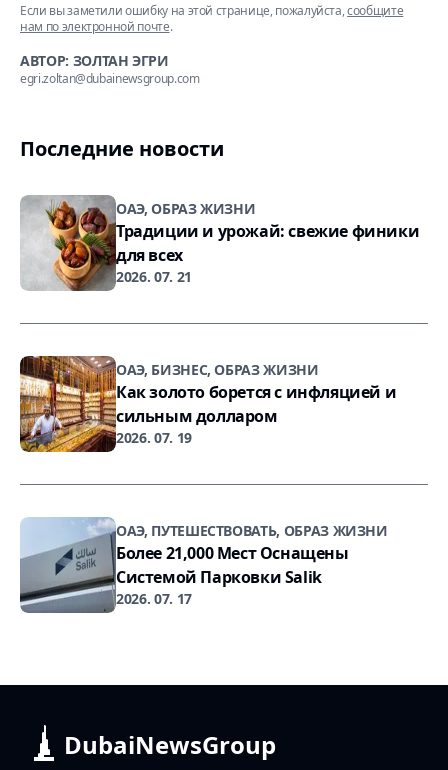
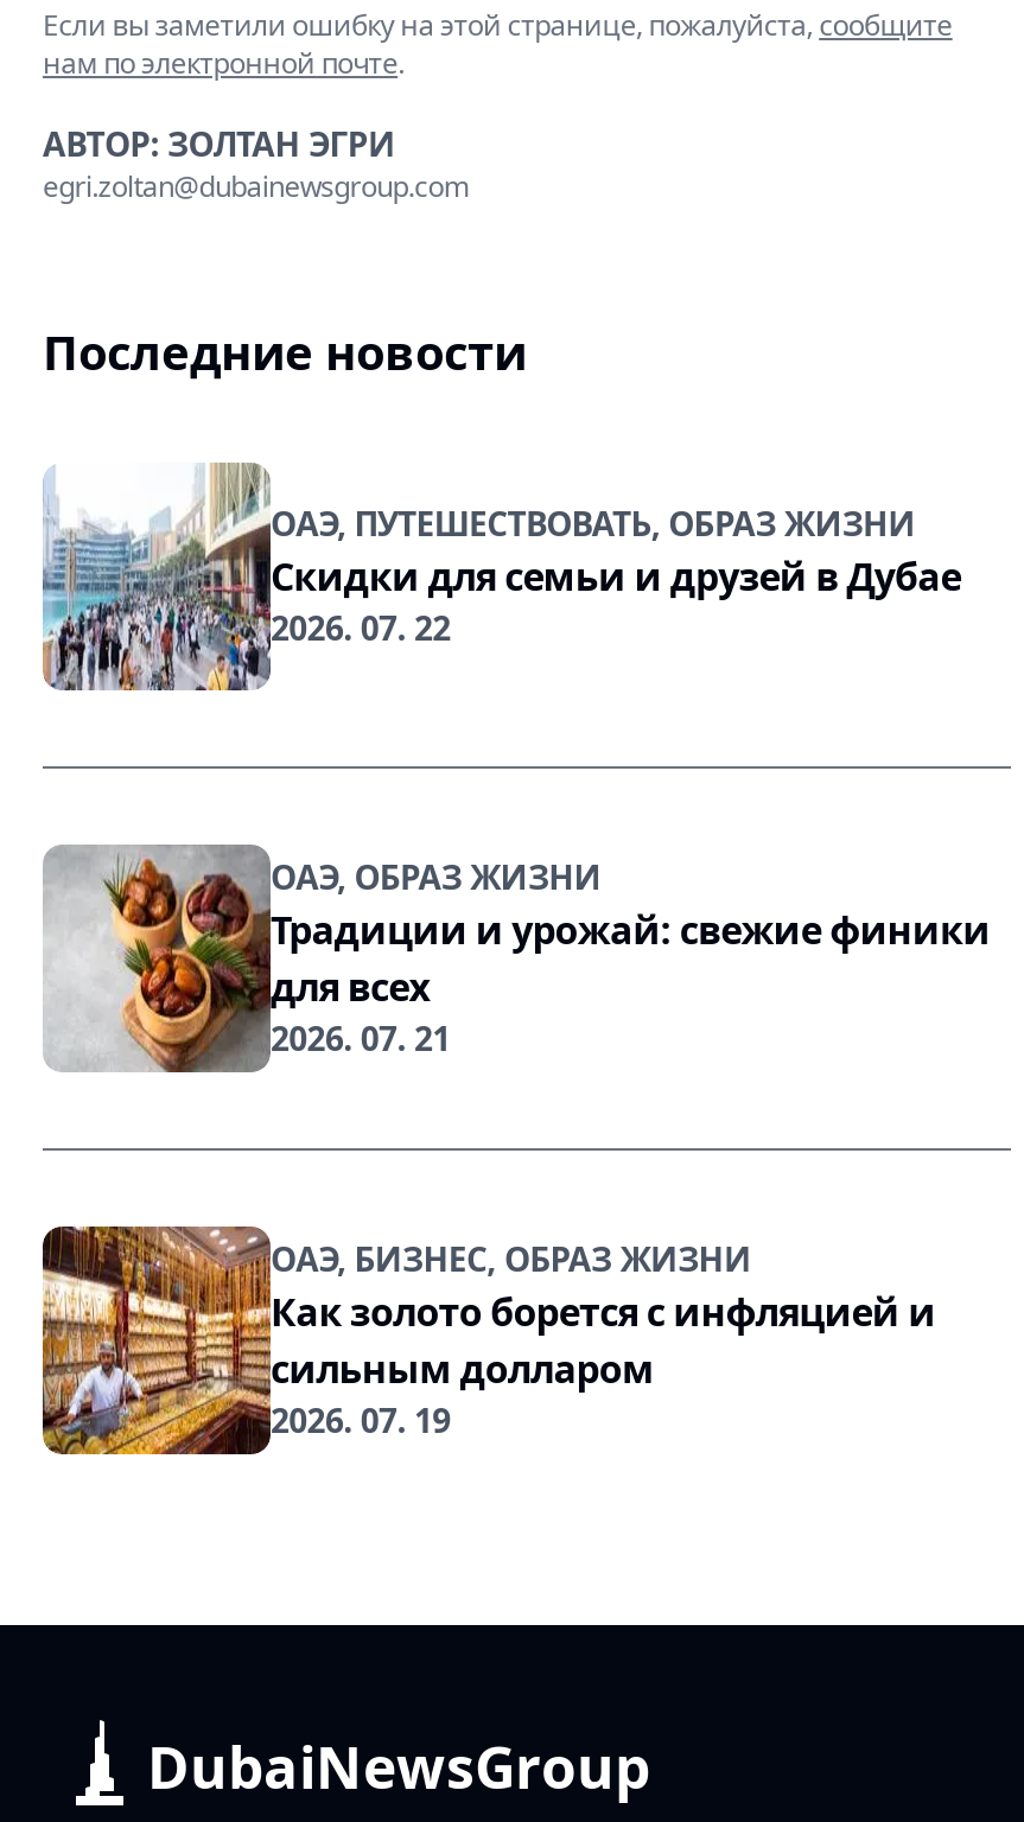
+ [image]
+ Скидки для семьи и друзей в Дубае
+ 2026. 07. 22

moved down: [image] | ОАЭ, ОБРАЗ ЖИЗНИ | Традиции и урожай: свежие финики | ... | сильным долларом | 2026. 07. 19

- [image]
- Более 21,000 Мест Оснащены
- Системой Парковки Salik
- 2026. 07. 17

moved up: ОАЭ, ПУТЕШЕСТВОВАТЬ, ОБРАЗ ЖИЗНИ
